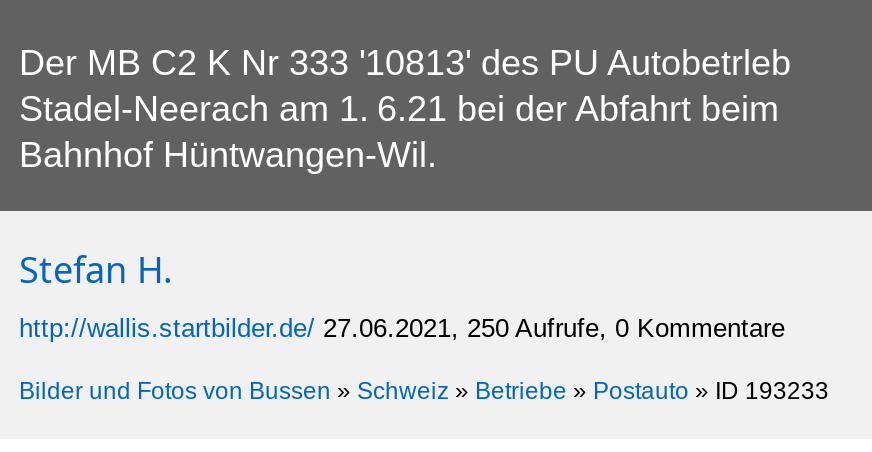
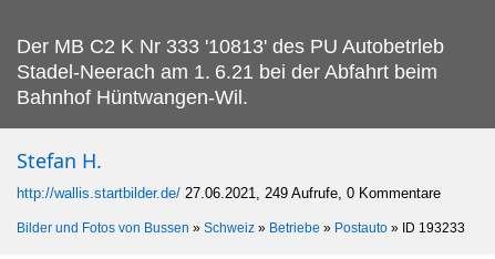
- http://wallis.startbilder.de/ 27.06.2021, 250 Aufrufe, 0 Kommentare
+ http://wallis.startbilder.de/ 27.06.2021, 249 Aufrufe, 0 Kommentare
